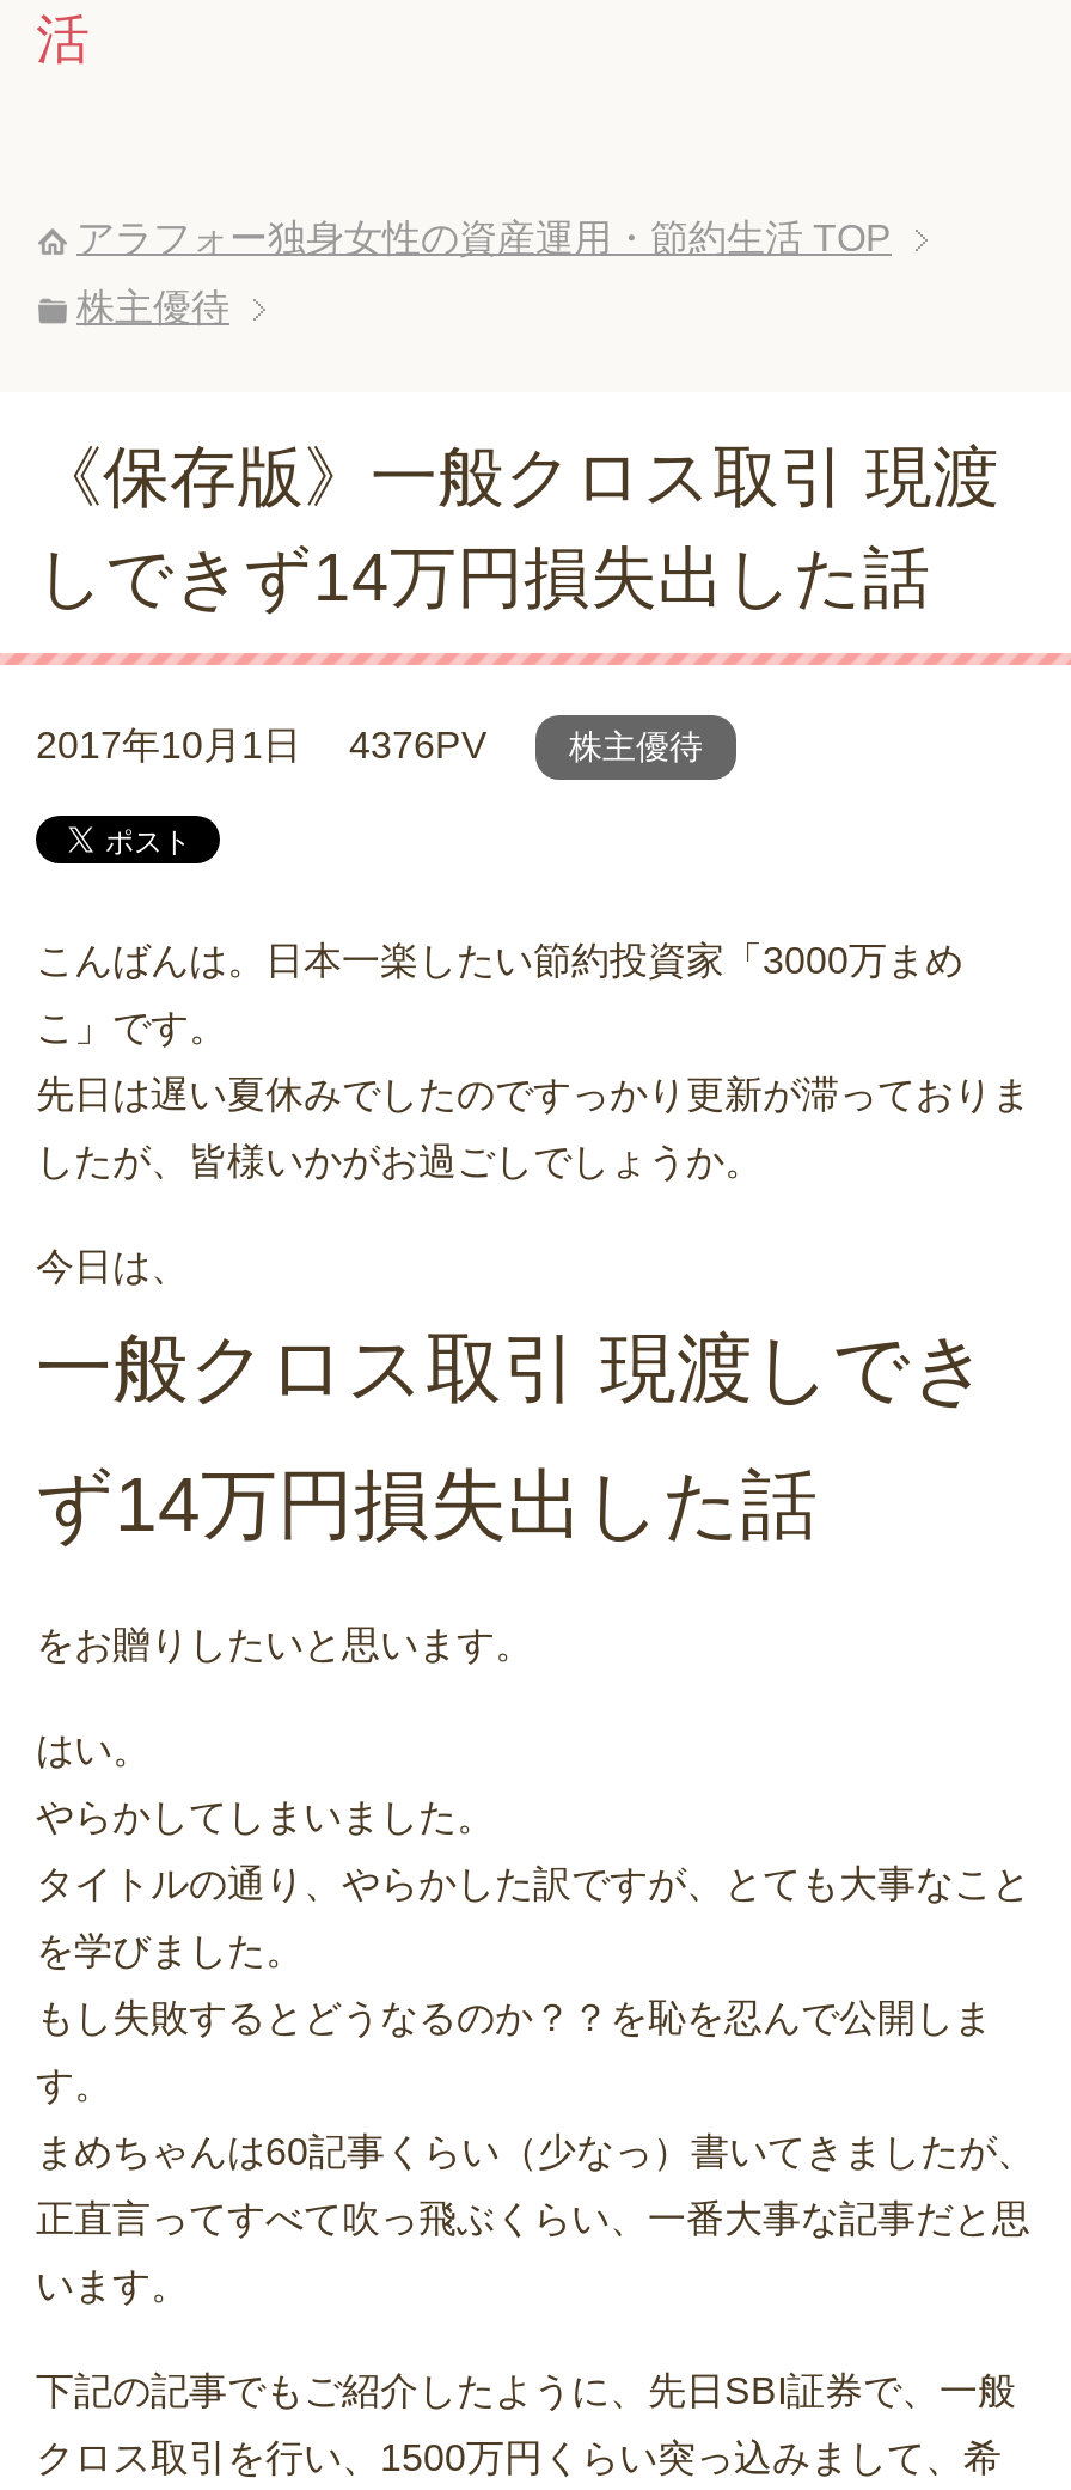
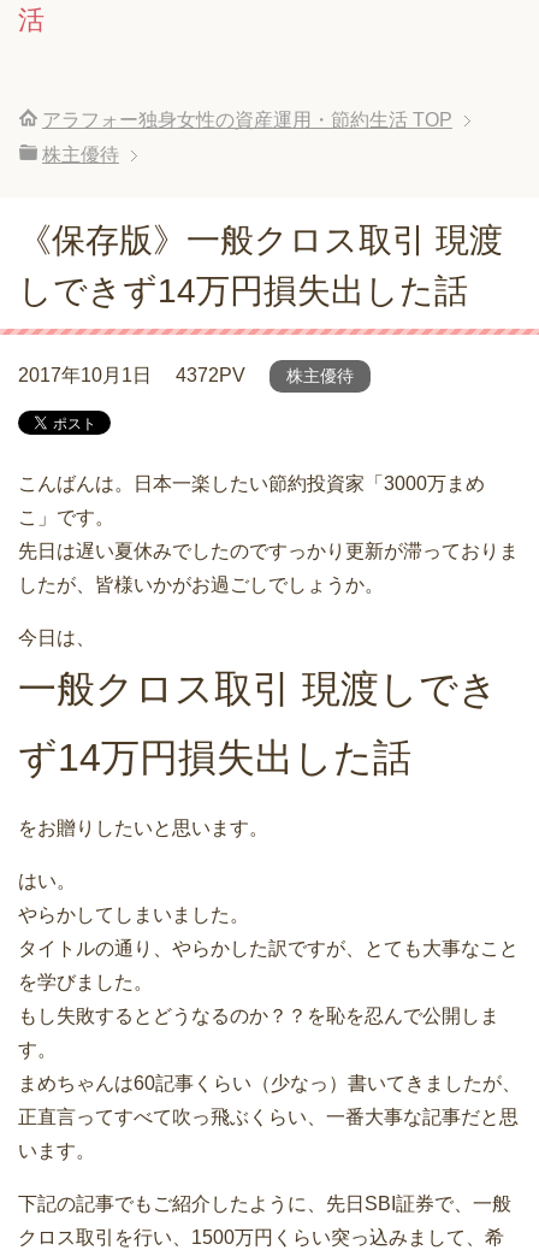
- 2017年10月1日 4376PV
+ 2017年10月1日 4372PV
